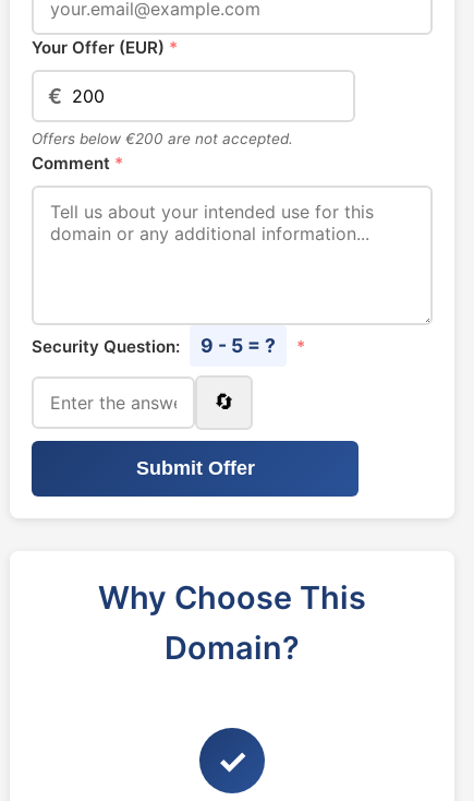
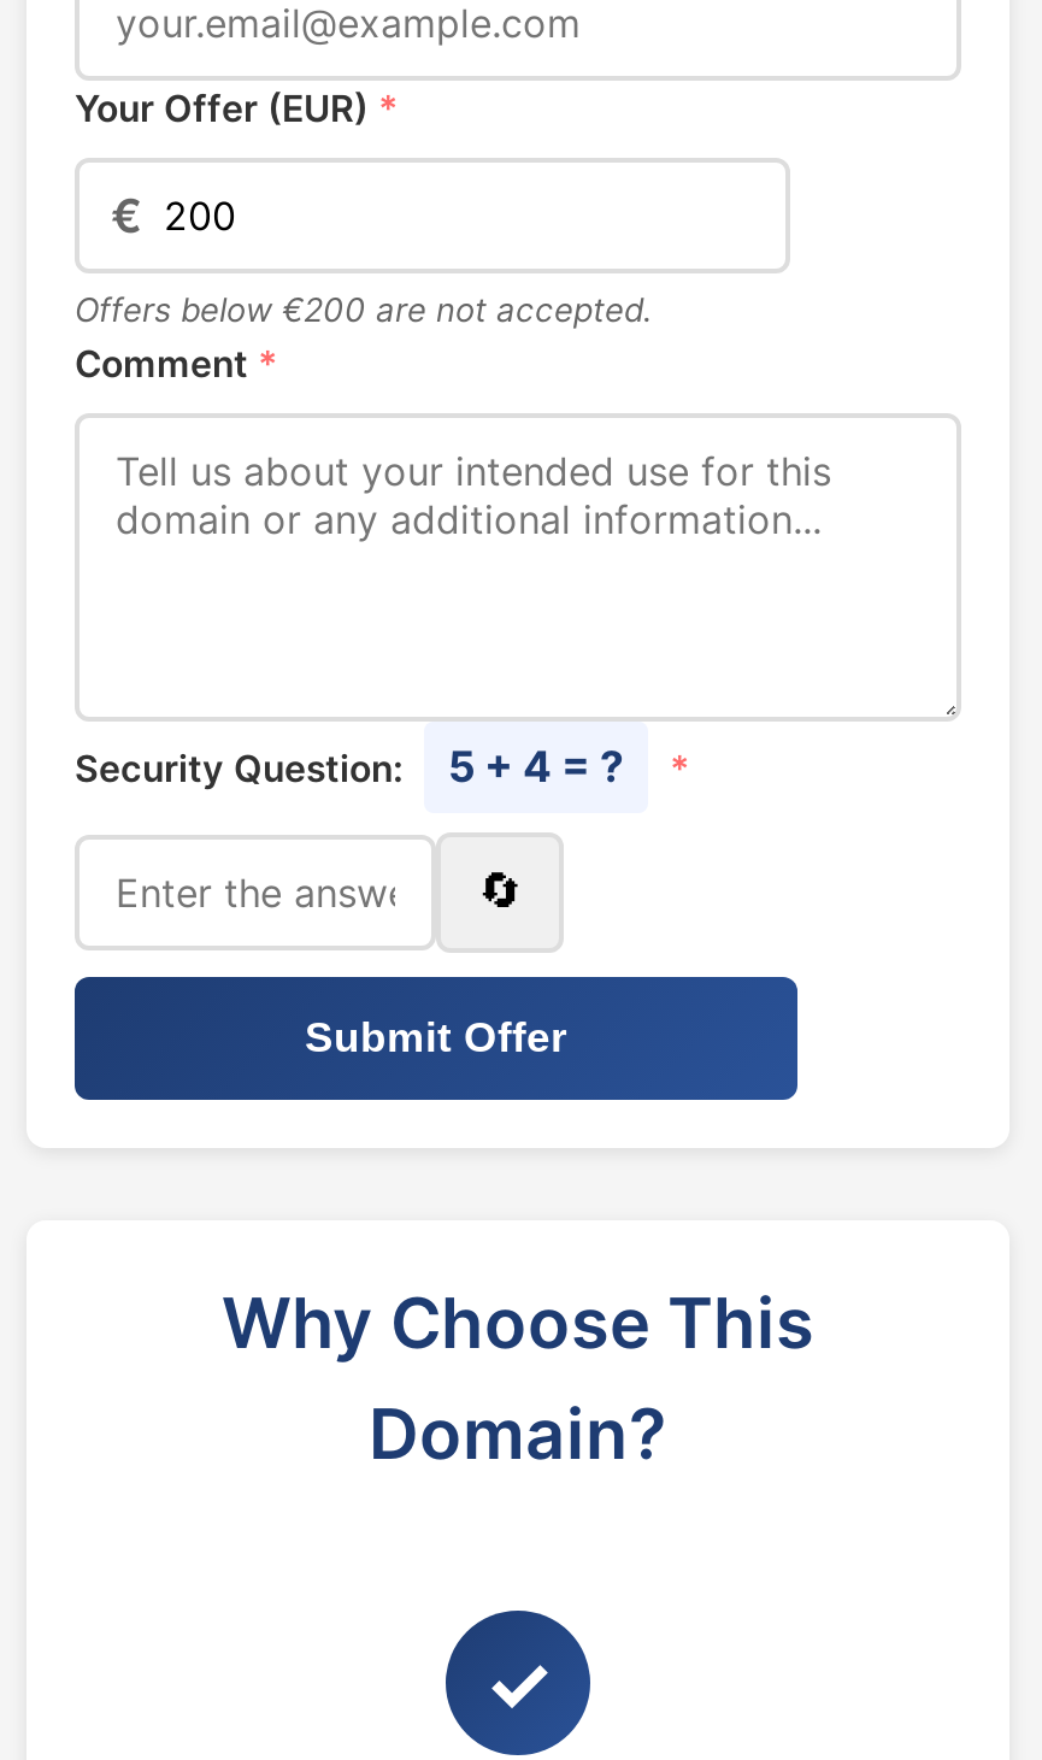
- 9 - 5 = ?
+ 5 + 4 = ?
